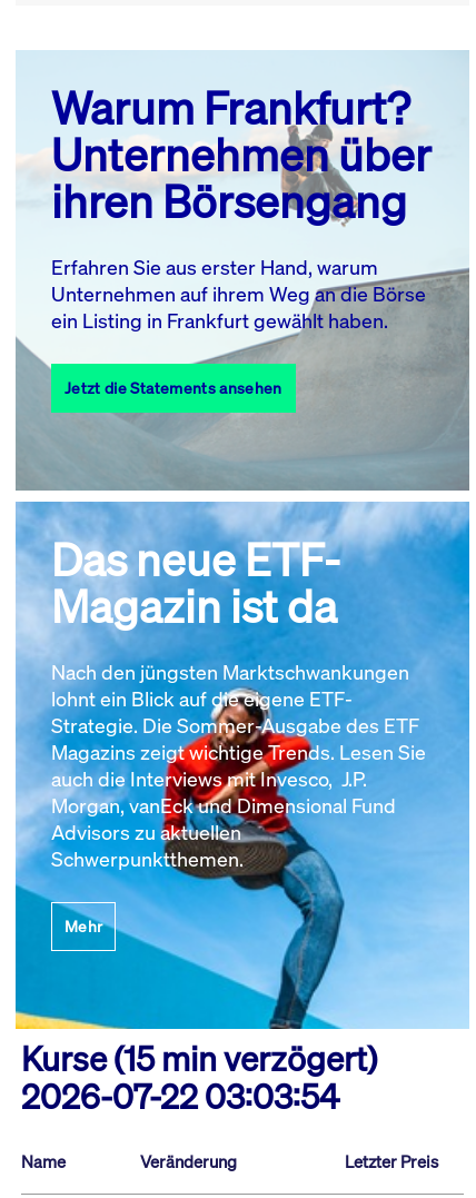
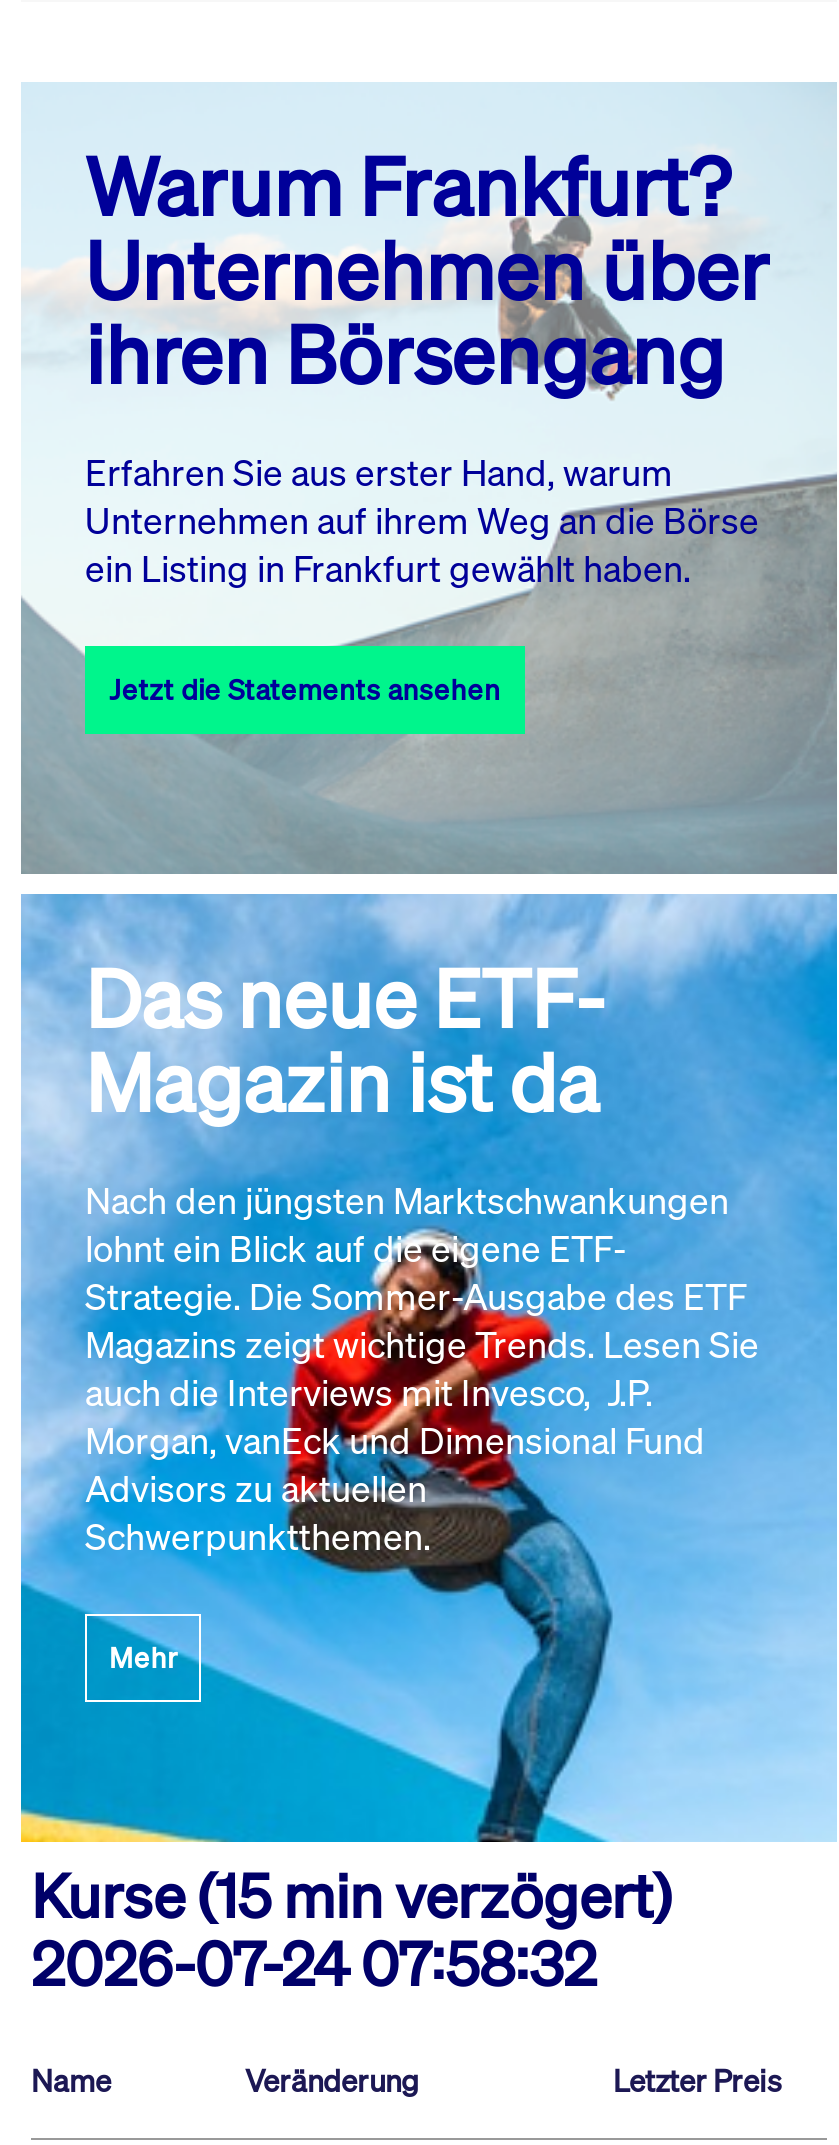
- 2026-07-22 03:03:54
+ 2026-07-24 07:58:32
